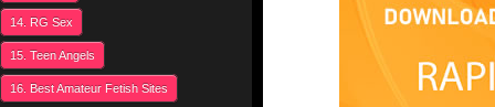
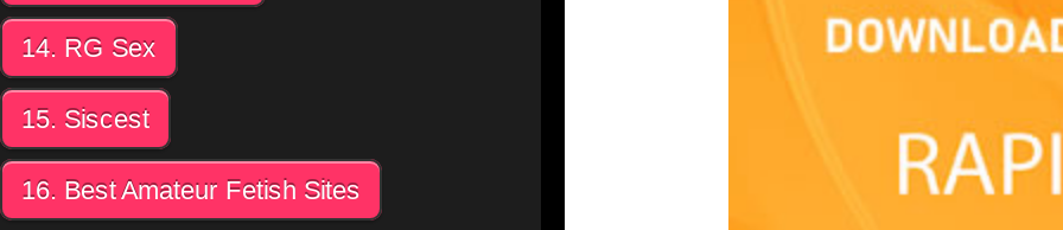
- 15. Teen Angels
+ 15. Siscest
